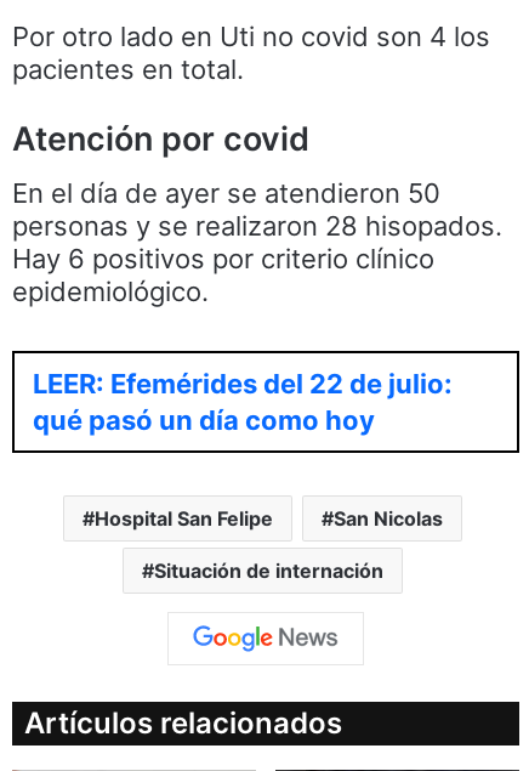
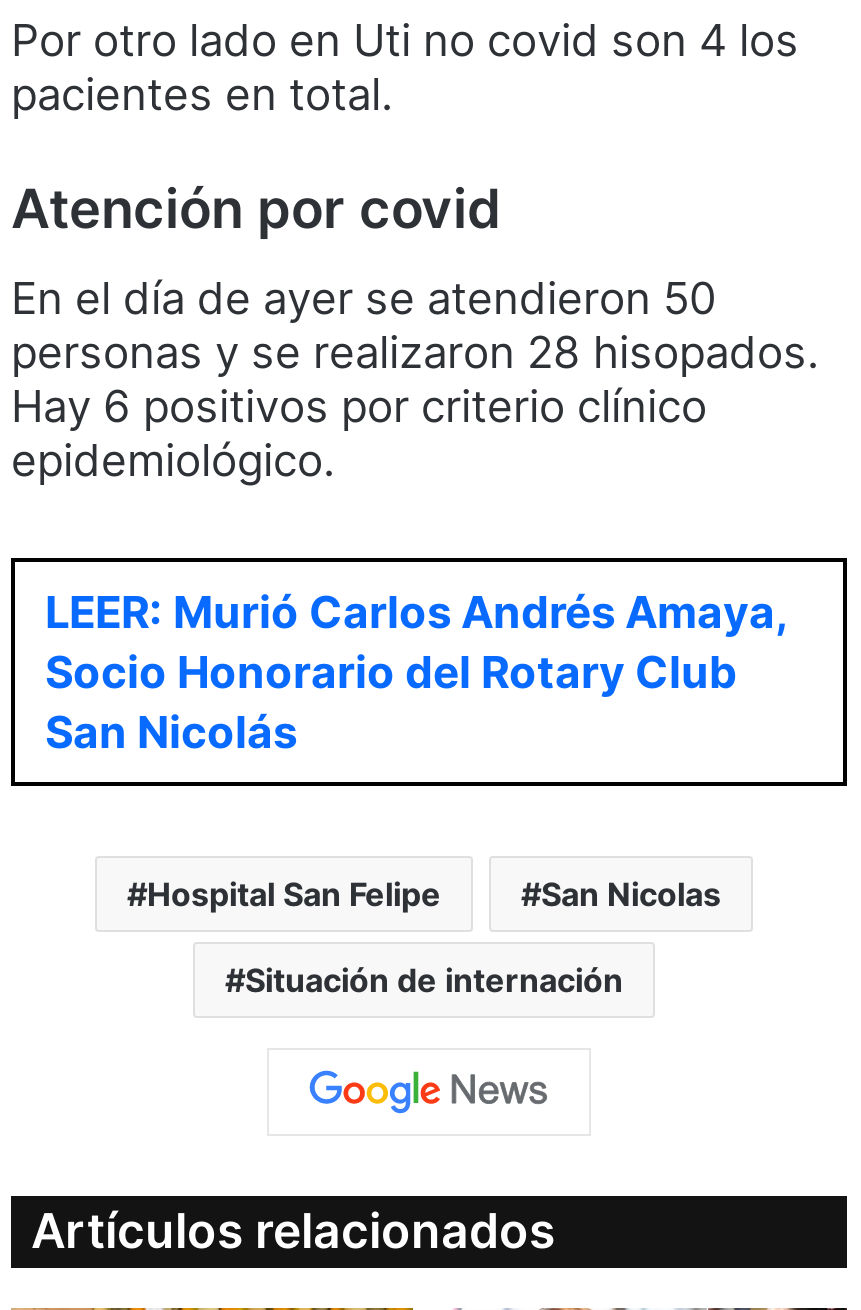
- LEER: Efemérides del 22 de julio:
- qué pasó un día como hoy
+ LEER: Murió Carlos Andrés Amaya,
+ Socio Honorario del Rotary Club
+ San Nicolás
